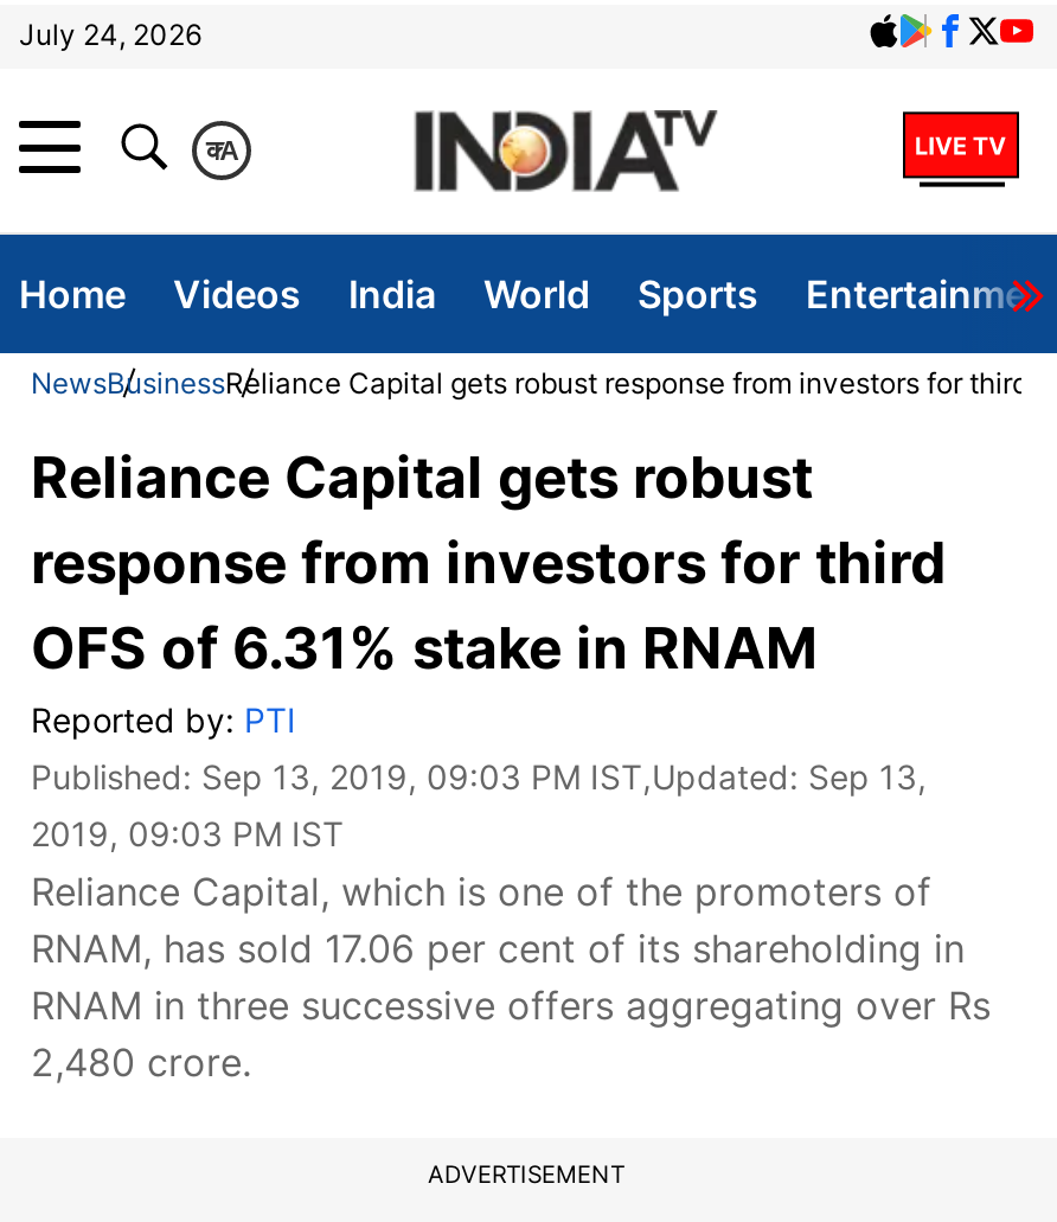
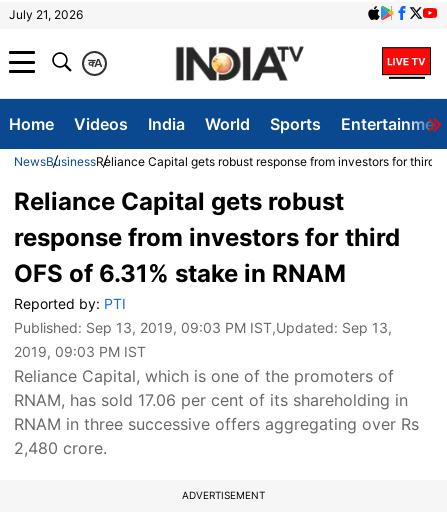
- July 24, 2026
+ July 21, 2026
